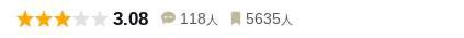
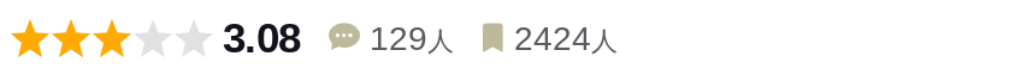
- 118人
- 5635人
+ 129人
+ 2424人
